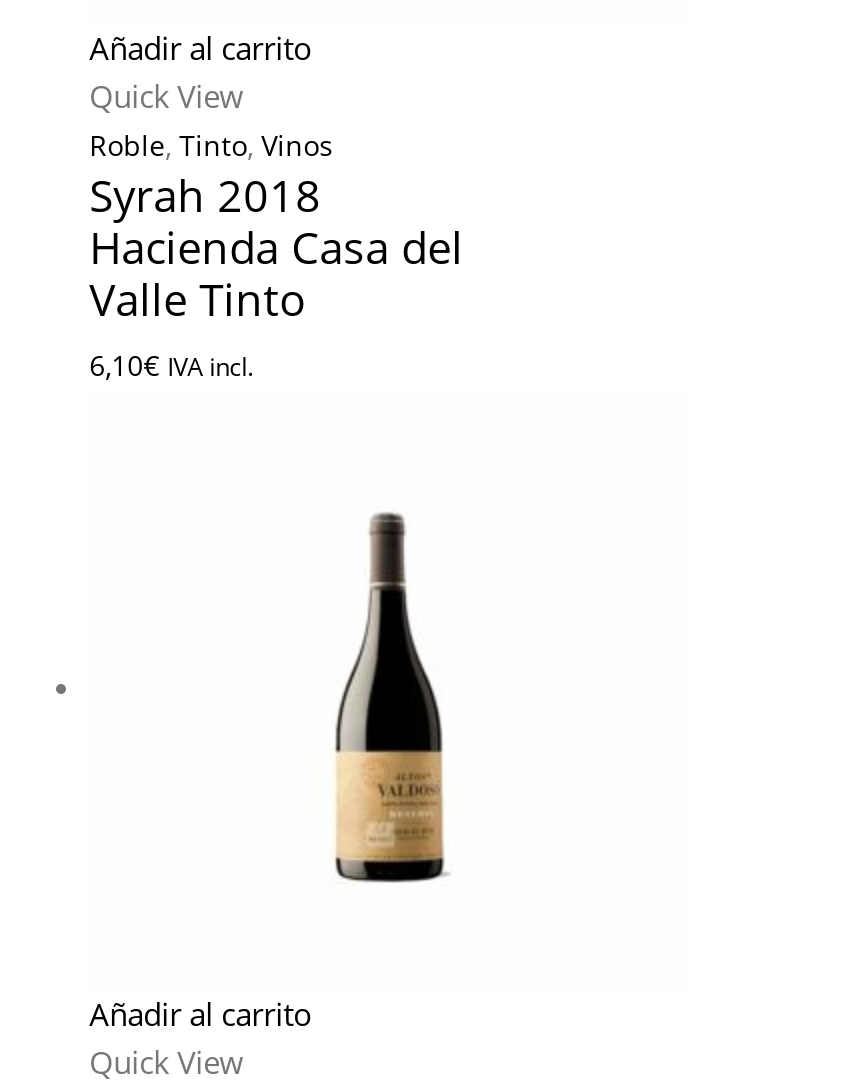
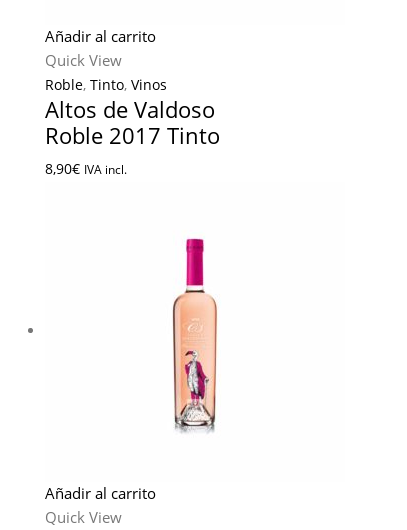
- Syrah 2018
- Hacienda Casa del
- Valle Tinto
- 6,10€ IVA incl.
+ Altos de Valdoso
+ Roble 2017 Tinto
+ 8,90€ IVA incl.

- [image]
+ [image]
